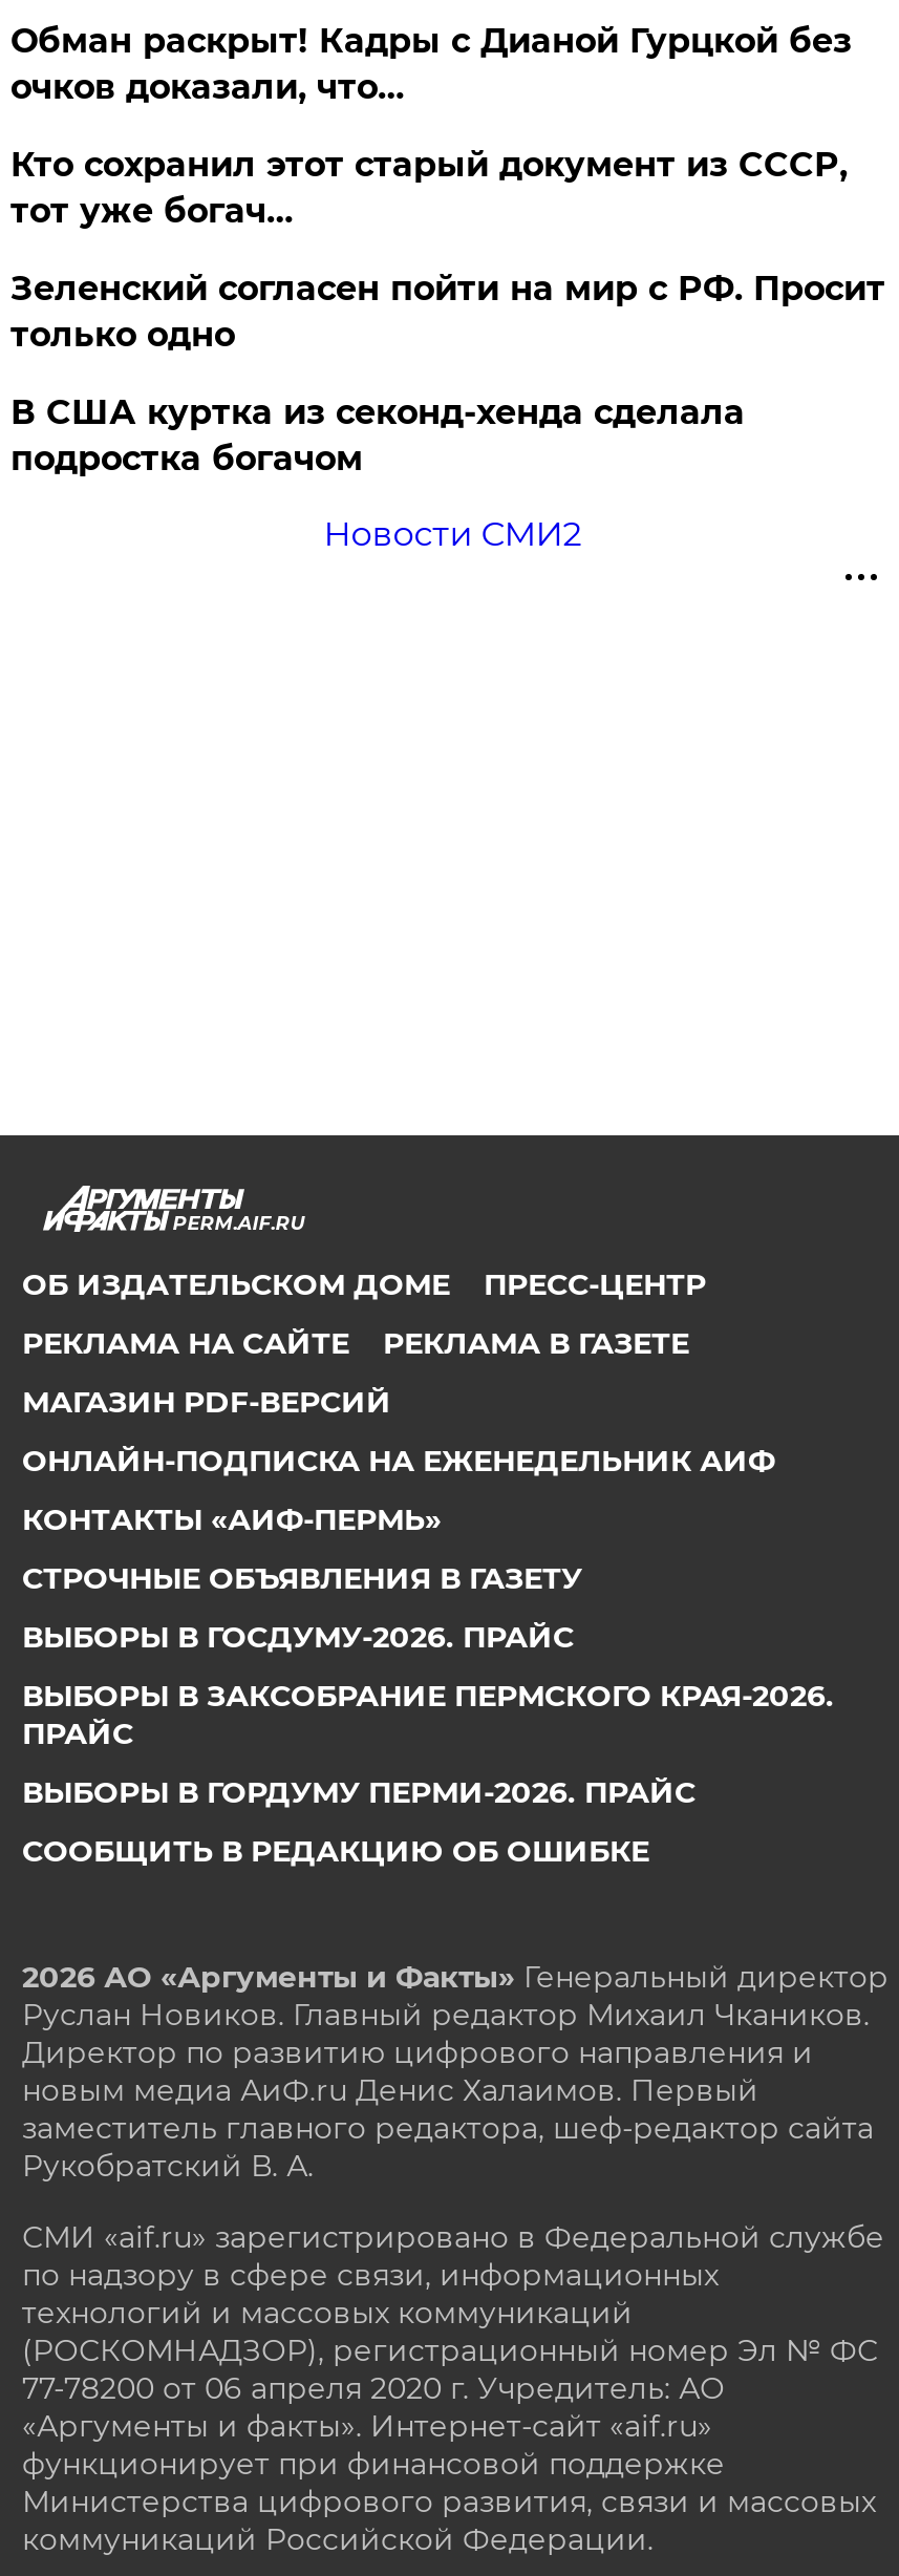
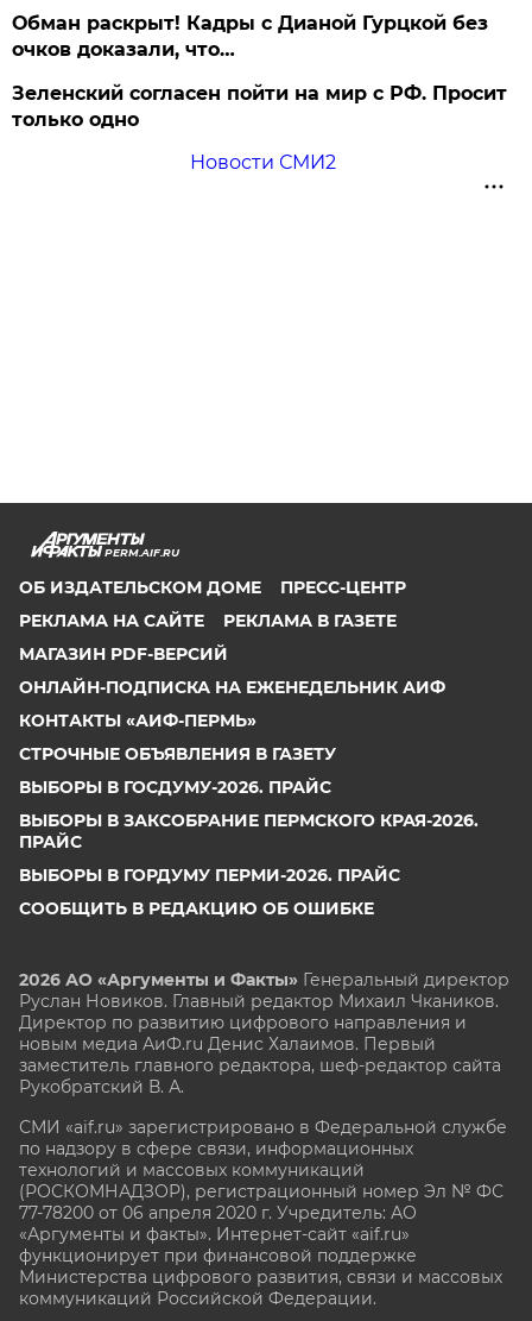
- Кто сохранил этот старый документ из СССР,
- тот уже богач…

- В США куртка из секонд-хенда сделала
- подростка богачом
